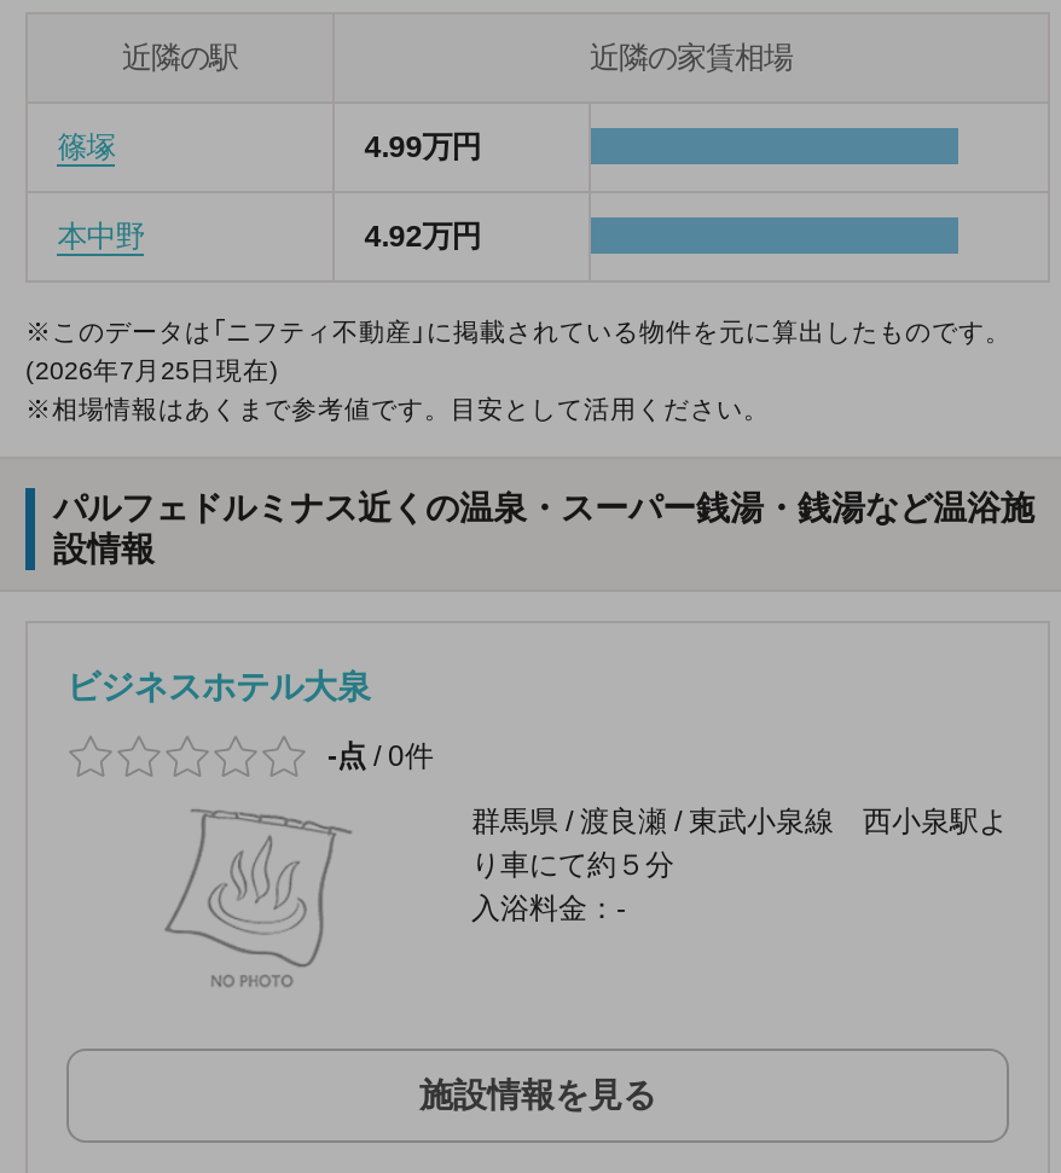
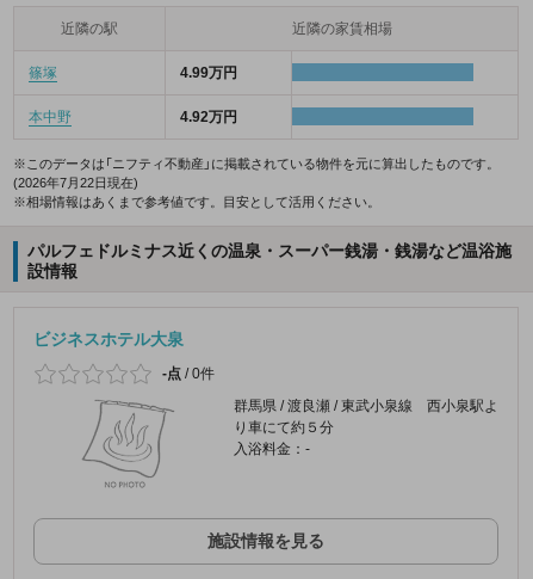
- (2026年7月25日現在)
+ (2026年7月22日現在)
